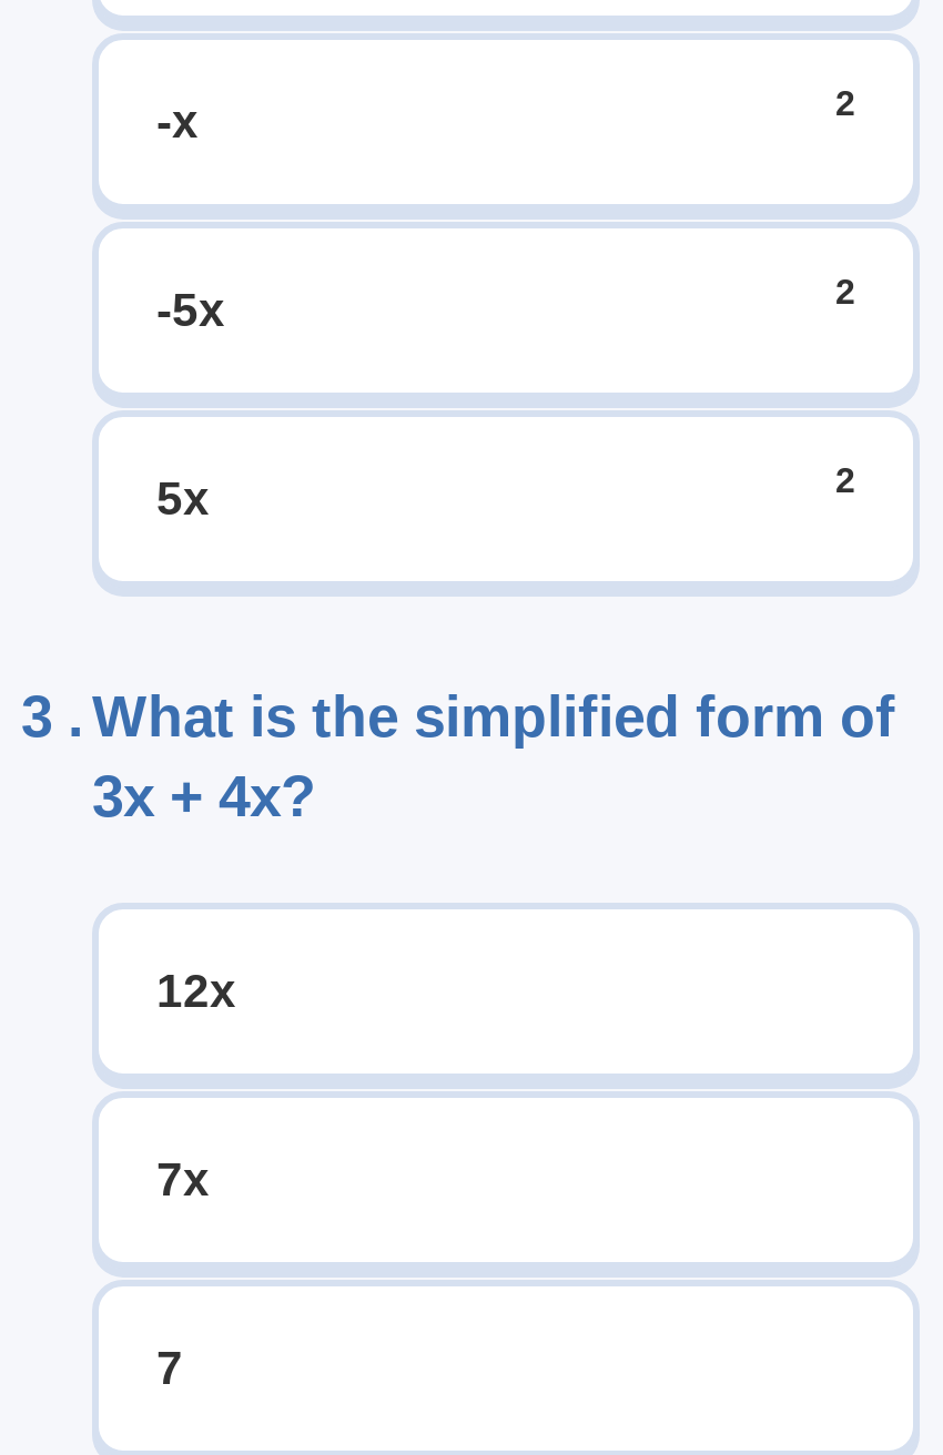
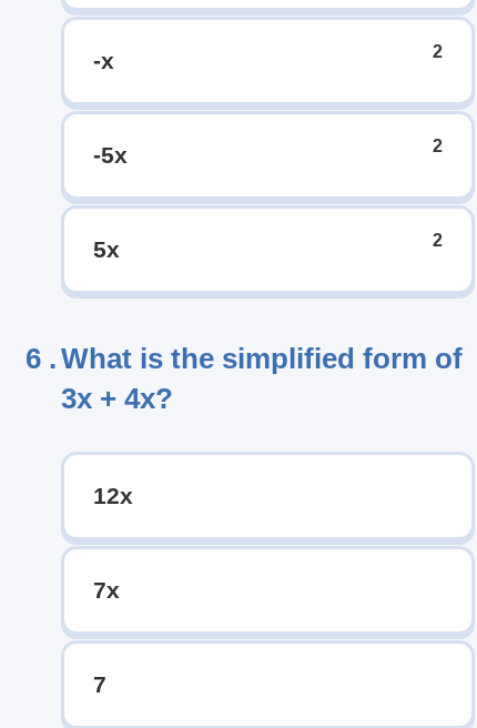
- 3 . What is the simplified form of
+ 6 . What is the simplified form of
